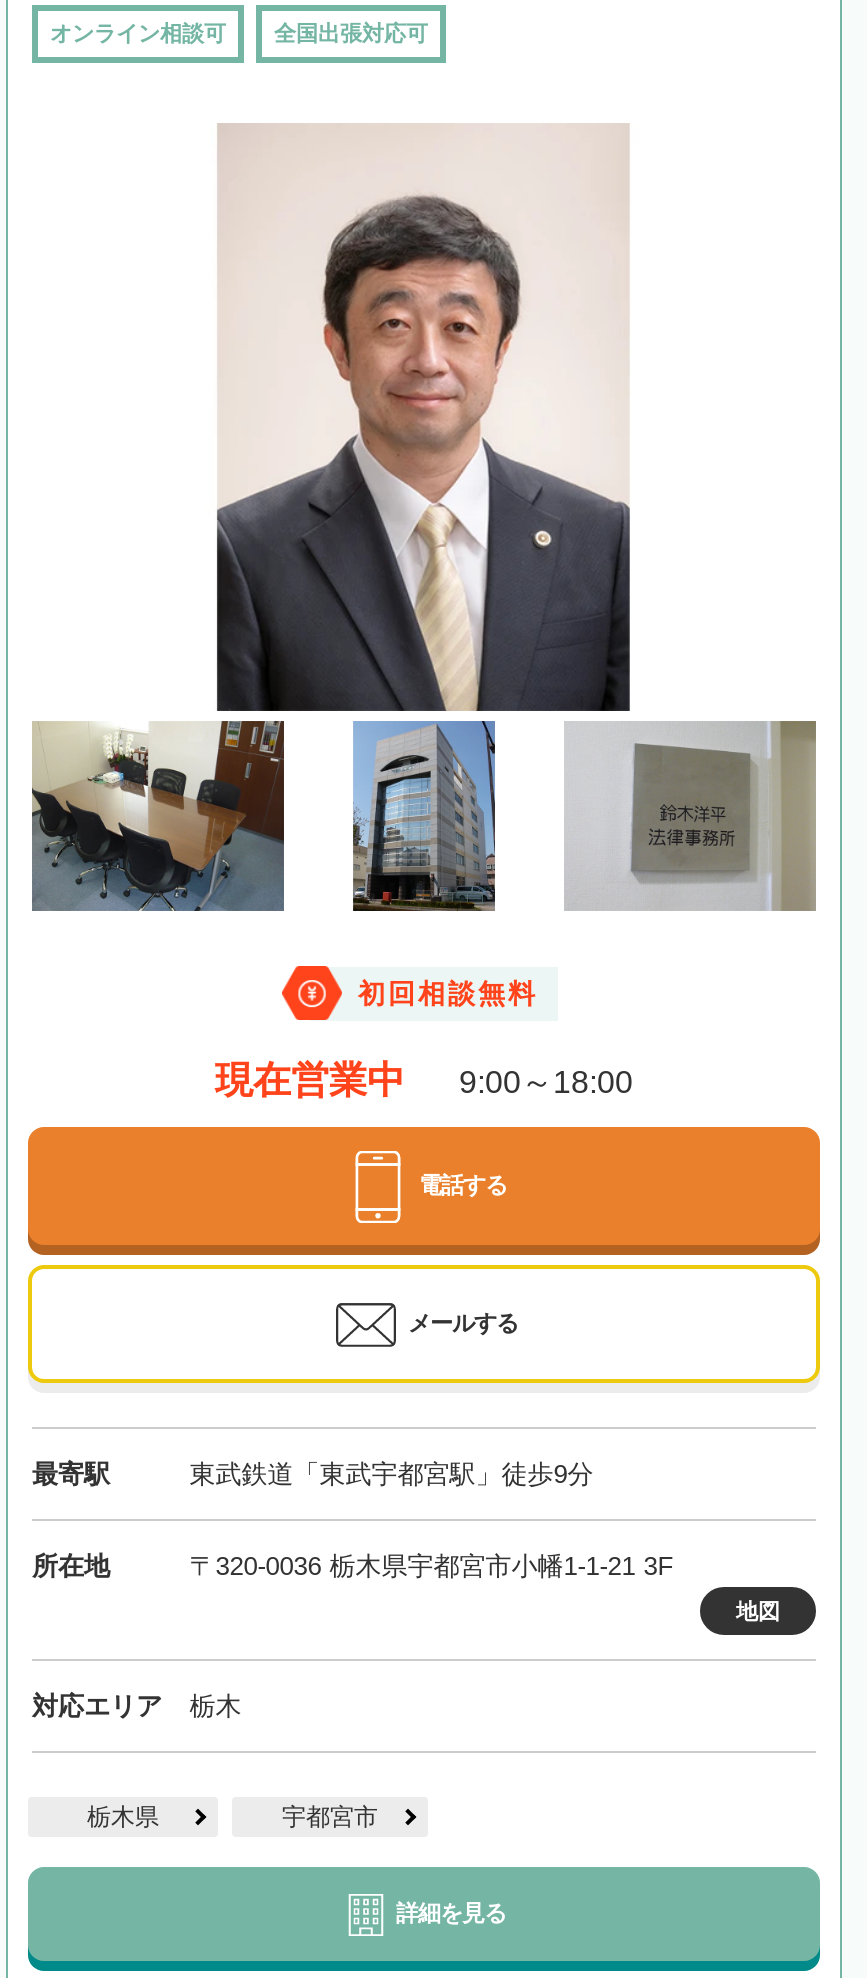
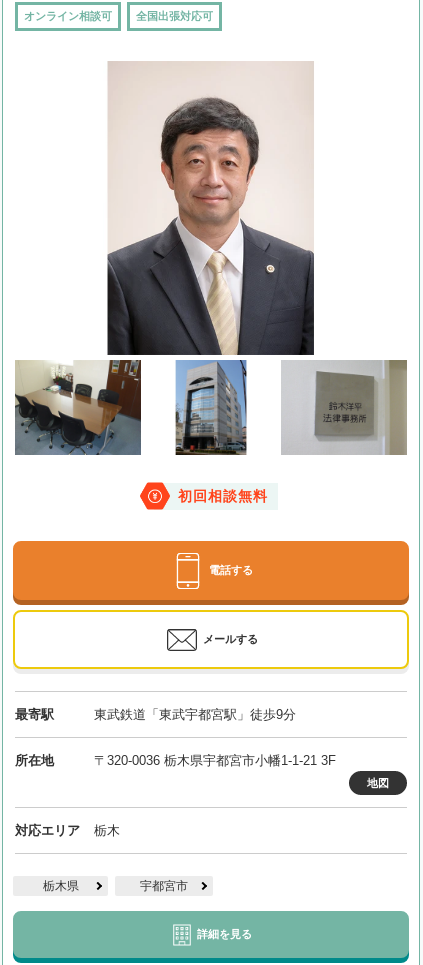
- 現在営業中
- 9:00～18:00
